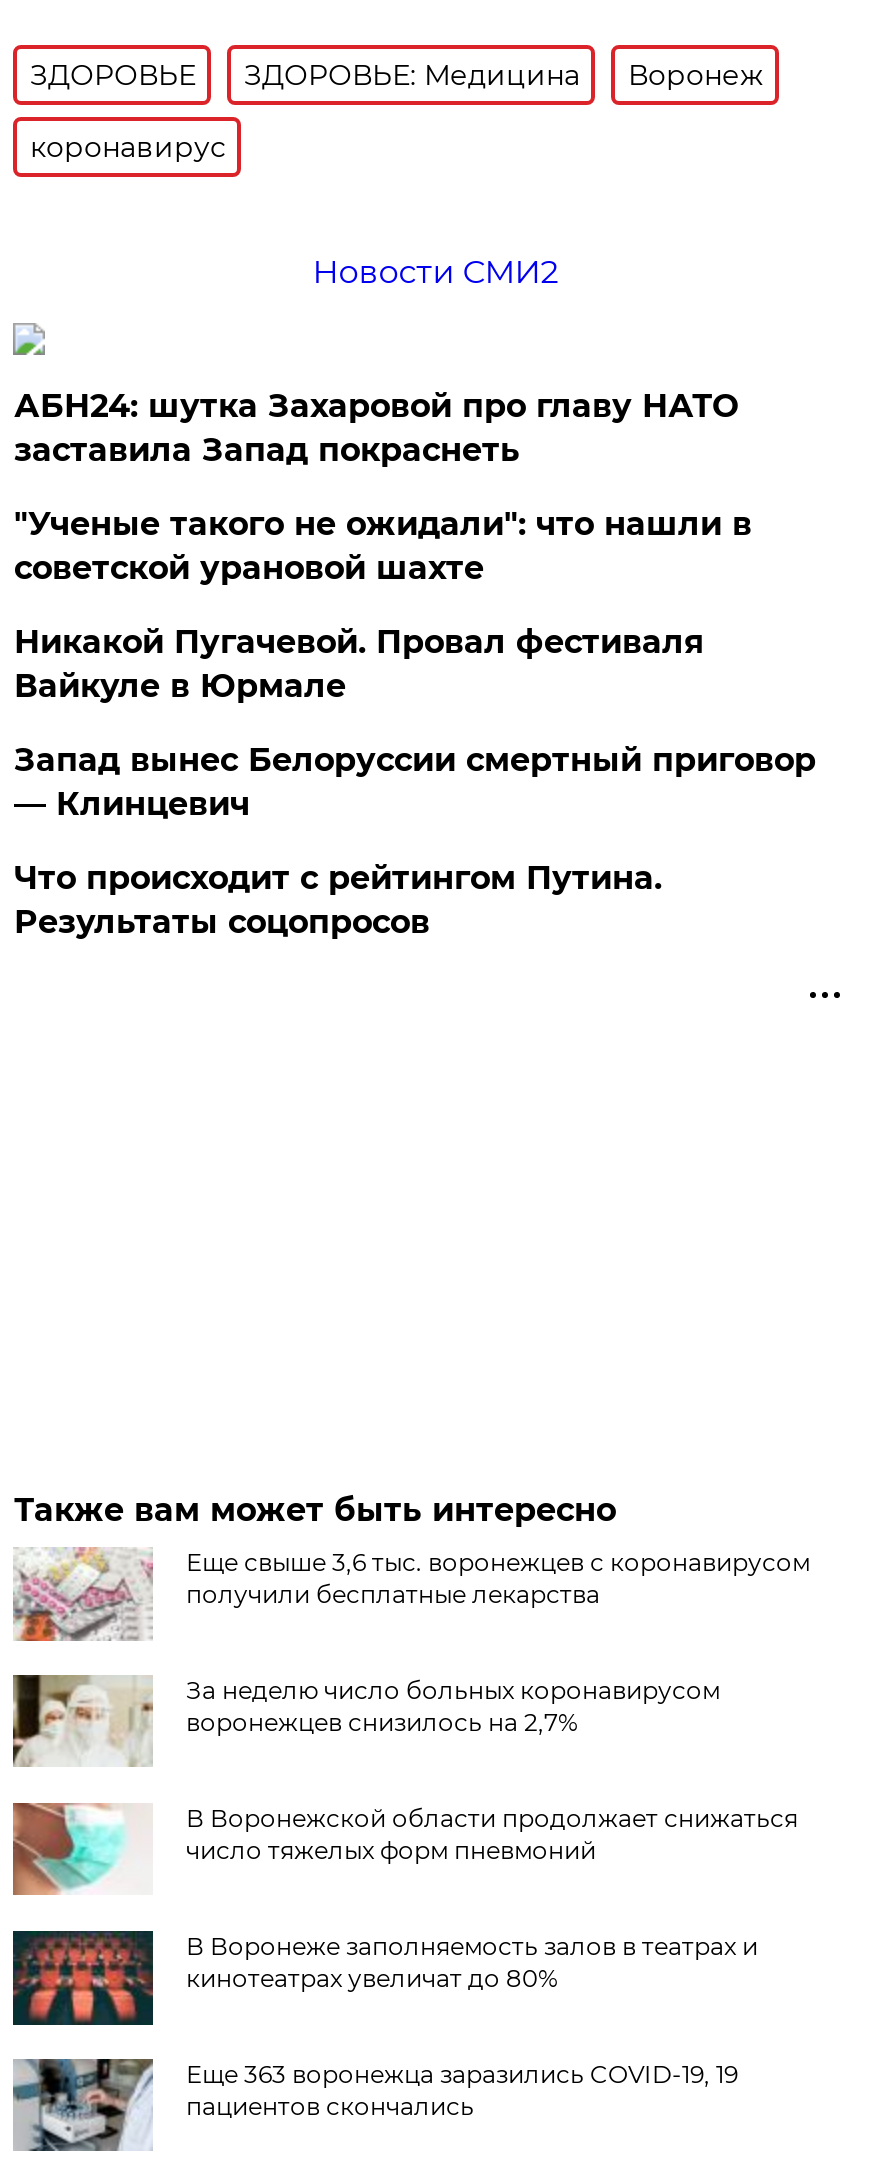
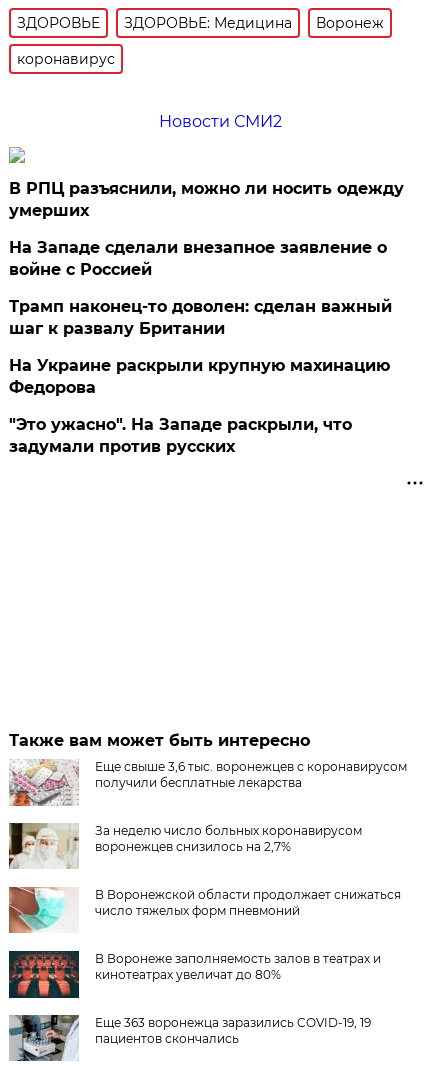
- АБН24: шутка Захаровой про главу НАТО
- заставила Запад покраснеть
+ В РПЦ разъяснили, можно ли носить одежду
+ умерших

- "Ученые такого не ожидали": что нашли в
- советской урановой шахте
+ На Западе сделали внезапное заявление о
+ войне с Россией

- Никакой Пугачевой. Провал фестиваля
- Вайкуле в Юрмале
+ Трамп наконец-то доволен: сделан важный
+ шаг к развалу Британии

- Запад вынес Белоруссии смертный приговор
- — Клинцевич
+ На Украине раскрыли крупную махинацию
+ Федорова

- Что происходит с рейтингом Путина.
- Результаты соцопросов
+ "Это ужасно". На Западе раскрыли, что
+ задумали против русских
